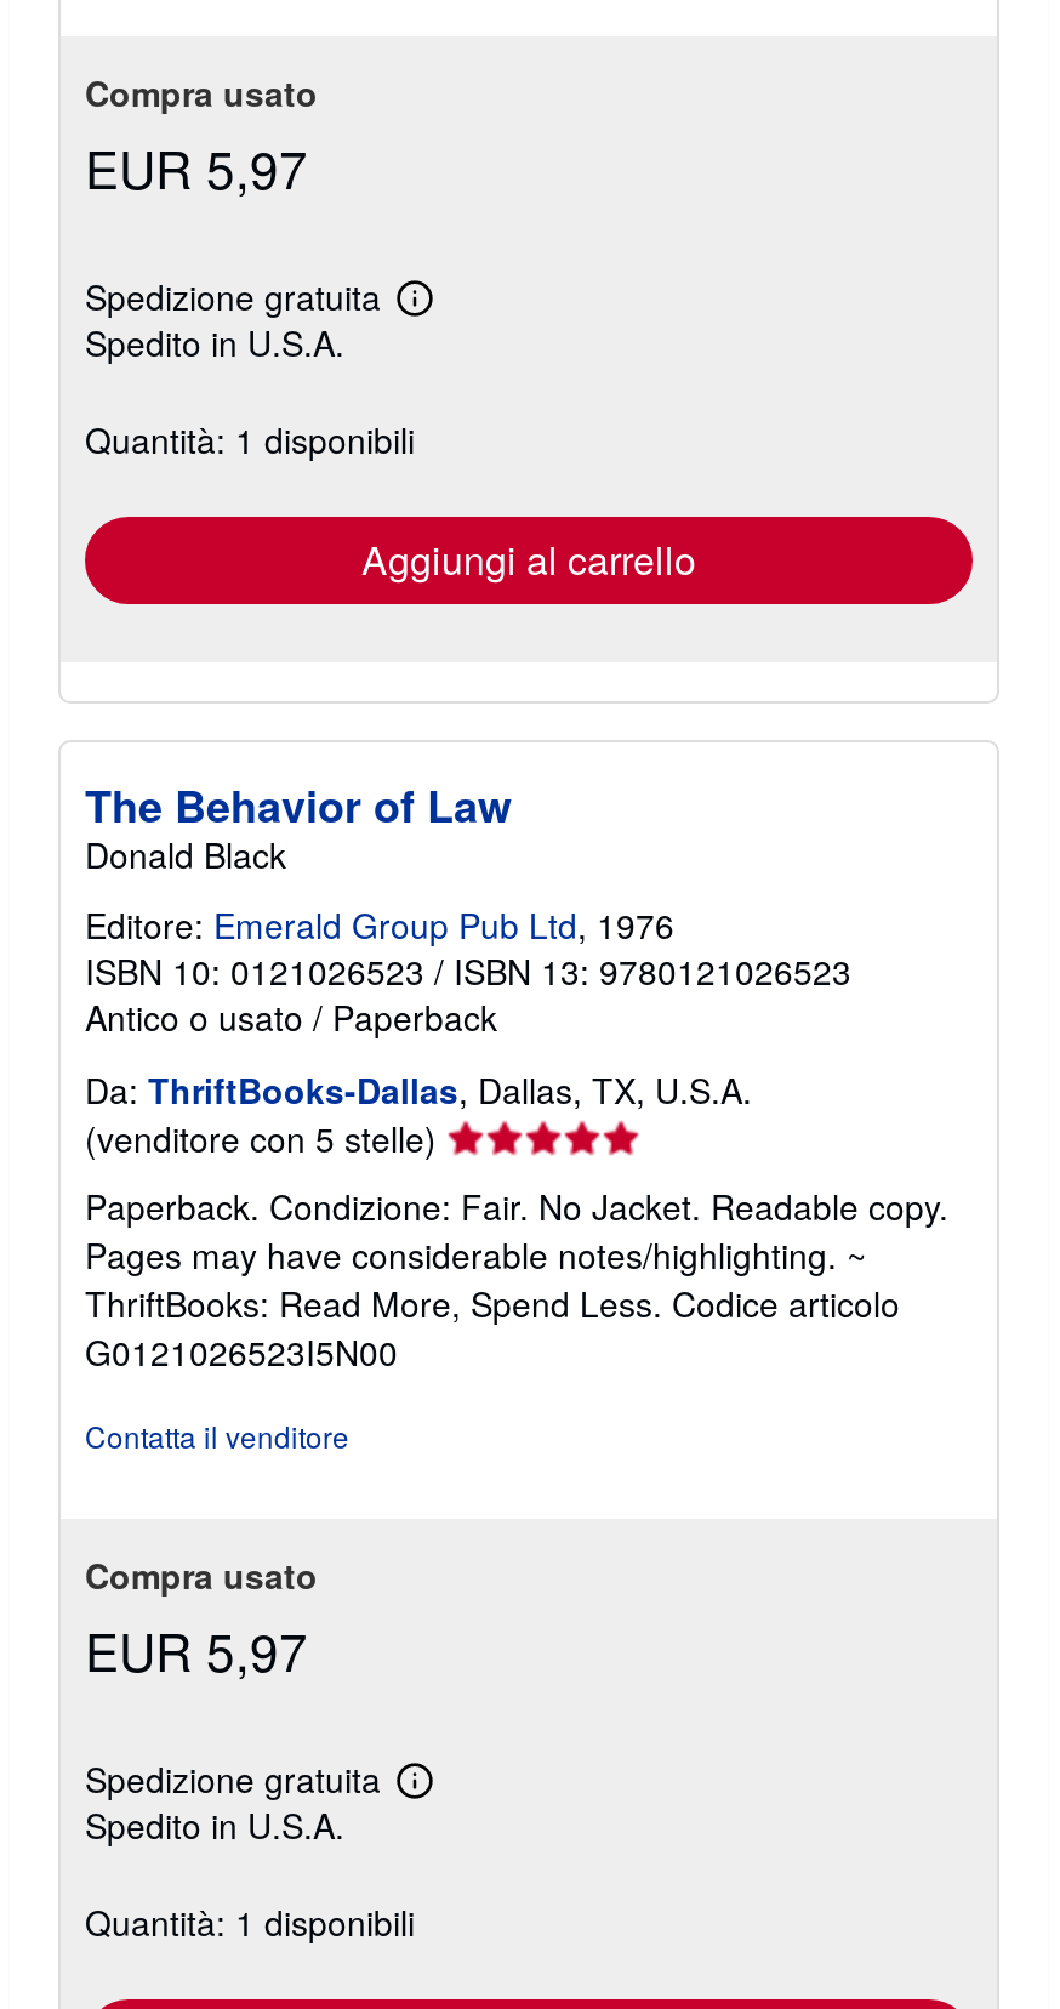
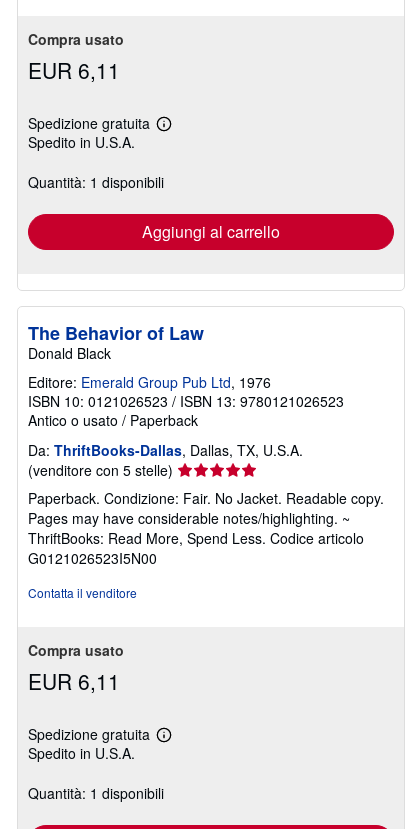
- EUR 5,97
+ EUR 6,11

- EUR 5,97
+ EUR 6,11
